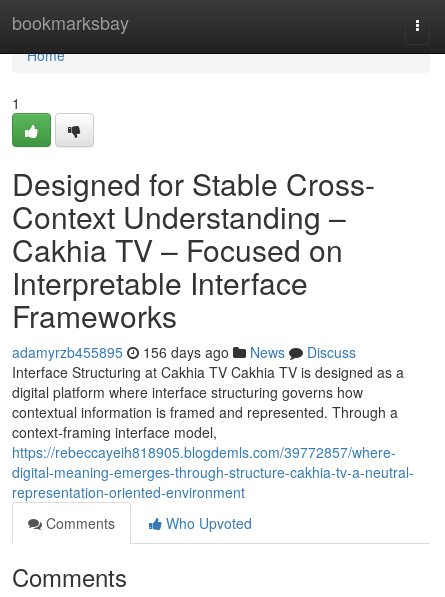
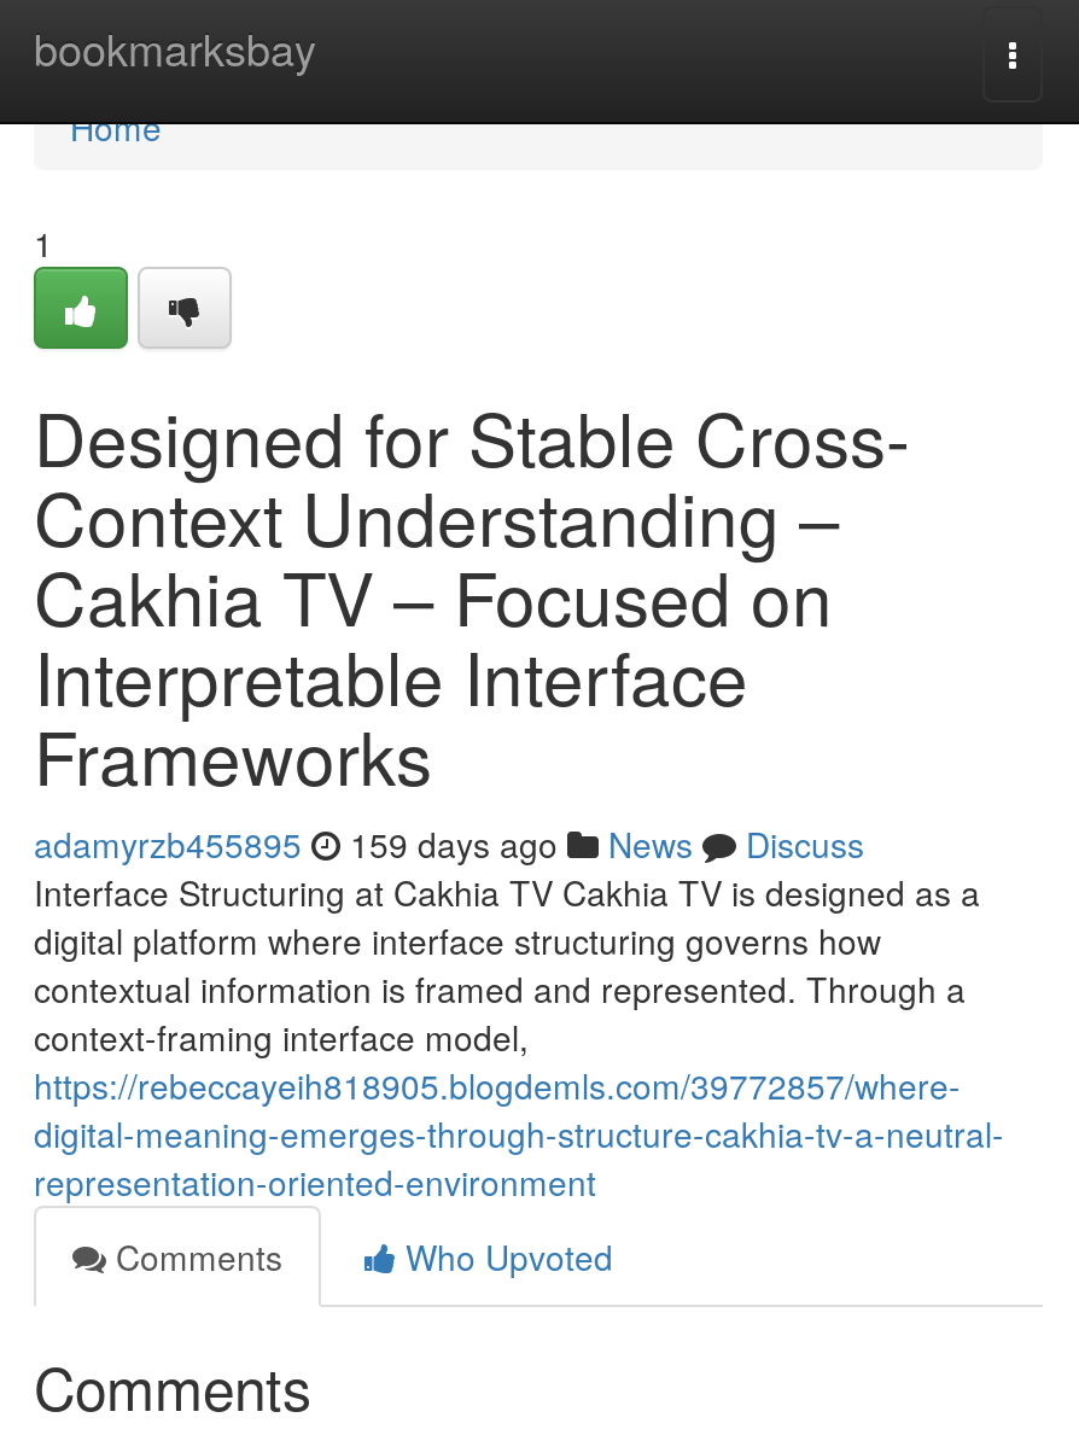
- adamyrzb455895 156 days ago News Discuss
+ adamyrzb455895 159 days ago News Discuss
